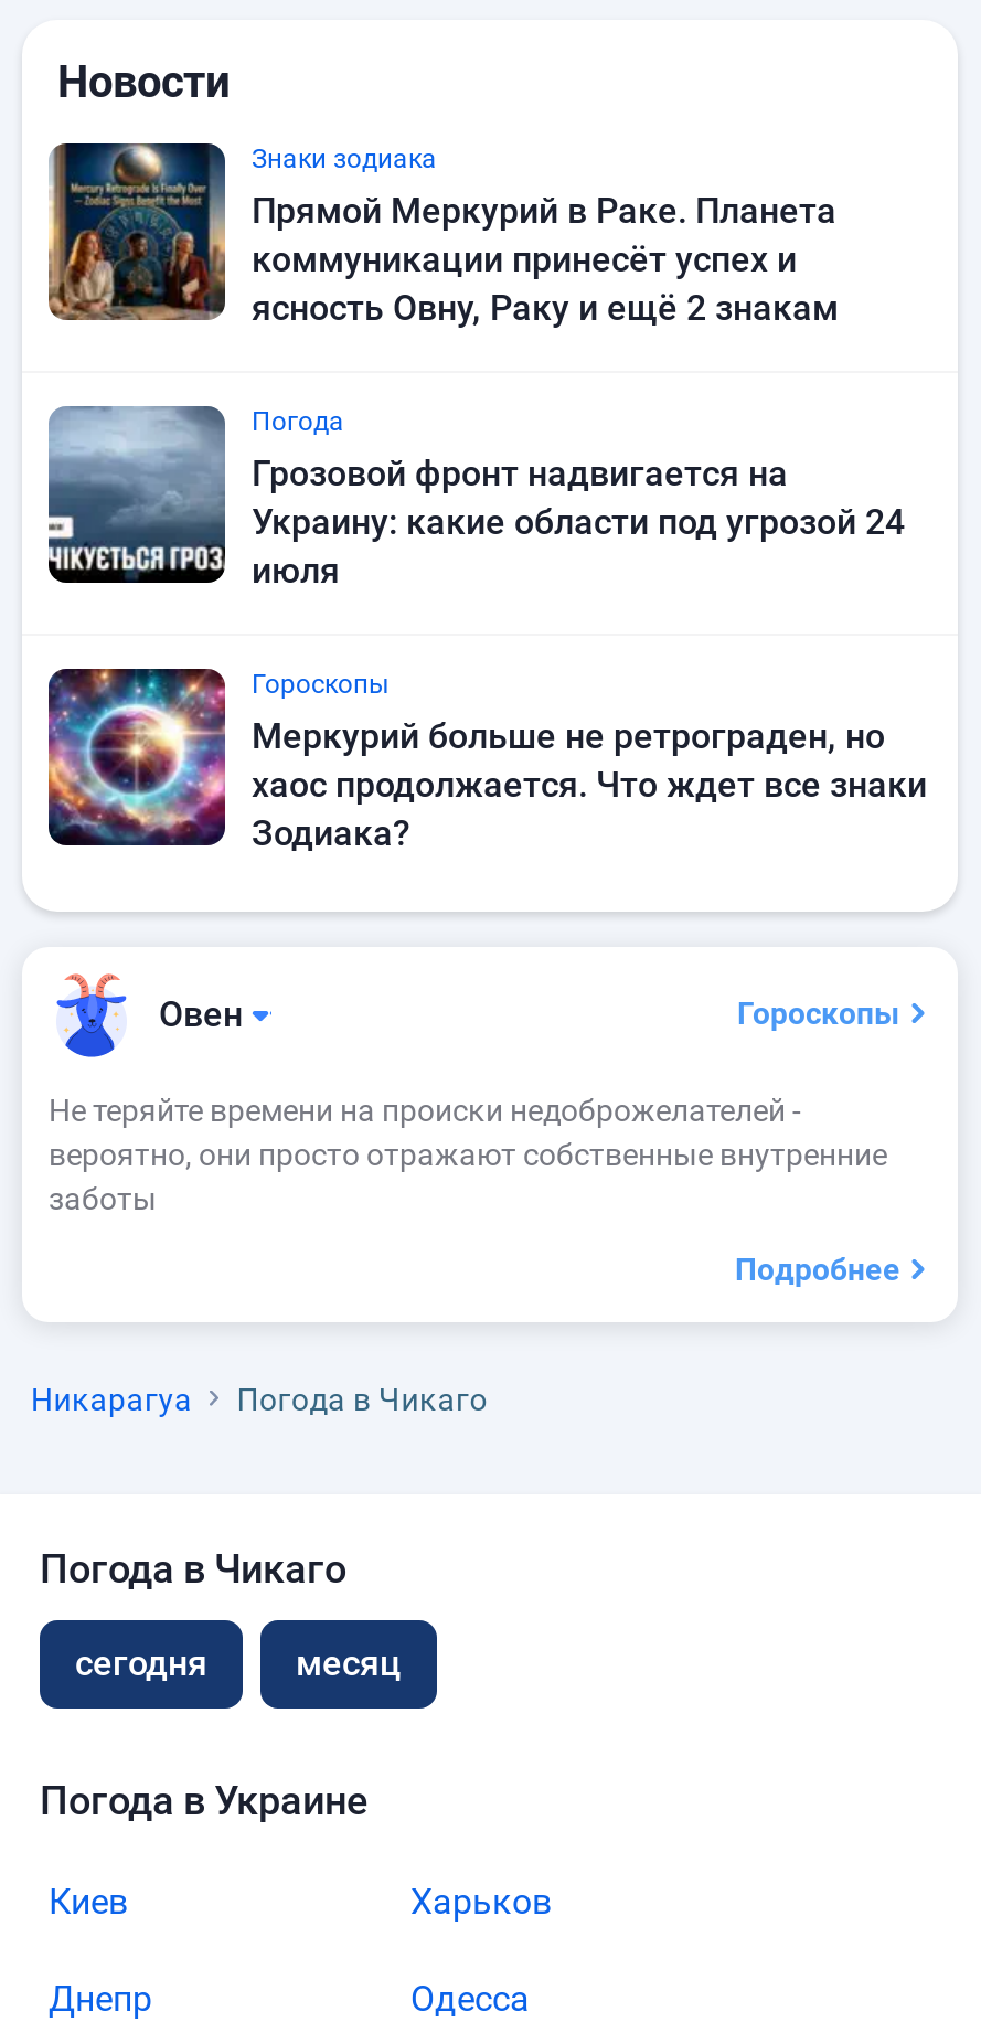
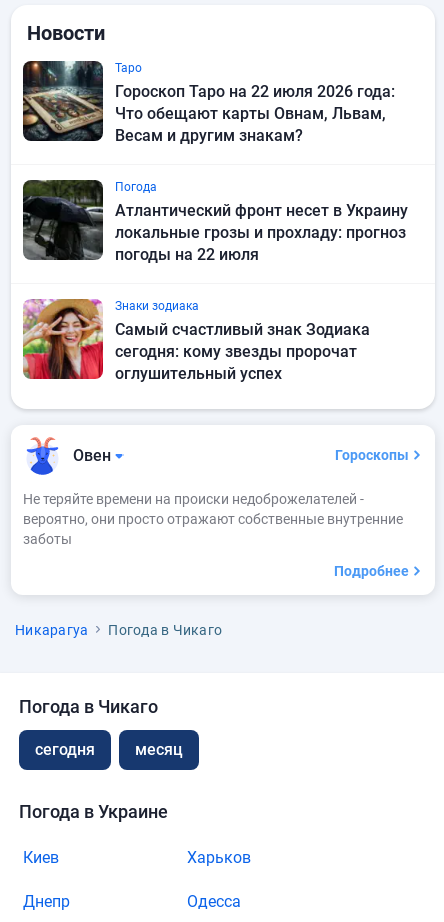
- [image]
- Прямой Меркурий в Раке. Планета
- коммуникации принесёт успех и
- ясность Овну, Раку и ещё 2 знакам
+ [image]
+ Таро
+ Гороскоп Таро на 22 июля 2026 года:
+ Что обещают карты Овнам, Львам,
+ Весам и другим знакам?

moved down: Знаки зодиака

- [image]
- Грозовой фронт надвигается на
- Украину: какие области под угрозой 24
- июля
+ [image]
+ Атлантический фронт несет в Украину
+ локальные грозы и прохладу: прогноз
+ погоды на 22 июля

- [image]
- Гороскопы
- Меркурий больше не ретрограден, но
- хаос продолжается. Что ждет все знаки
- Зодиака?
+ [image]
+ Самый счастливый знак Зодиака
+ сегодня: кому звезды пророчат
+ оглушительный успех
